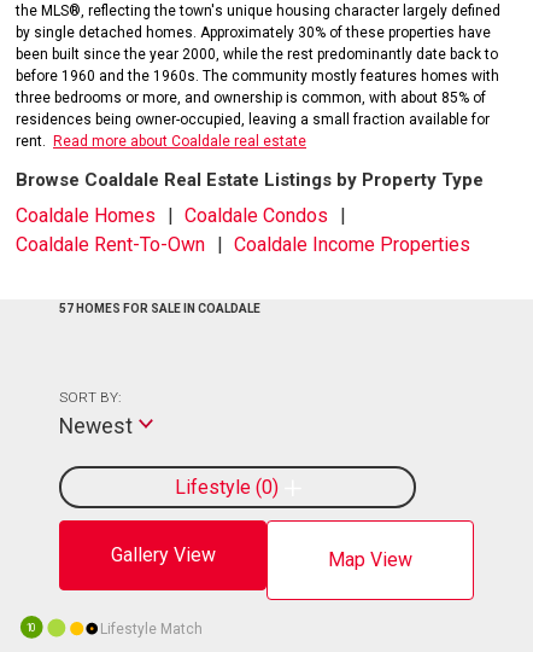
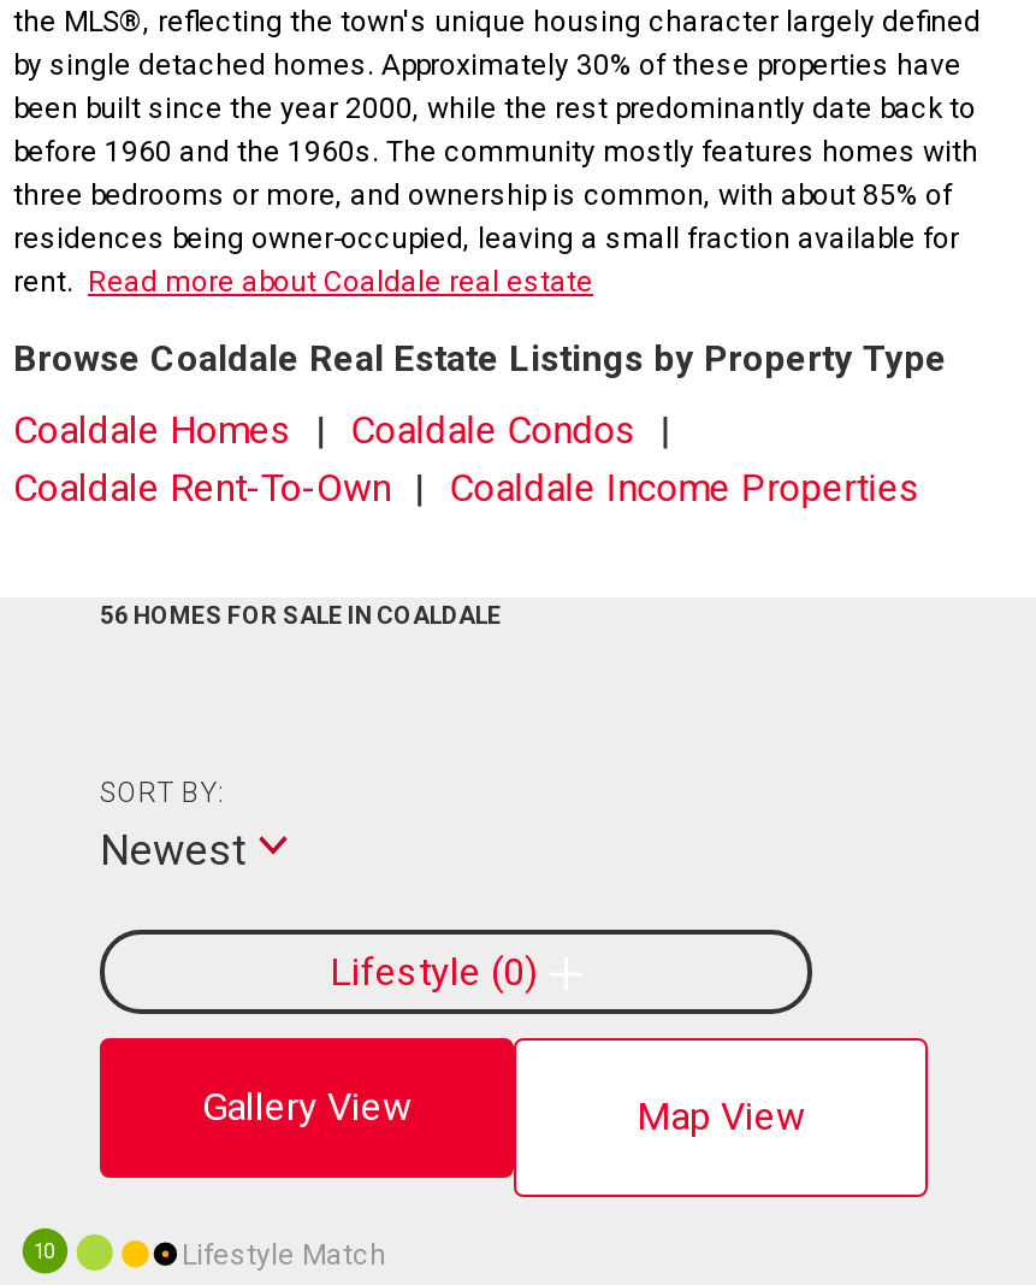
- 57 HOMES FOR SALE IN COALDALE
+ 56 HOMES FOR SALE IN COALDALE
